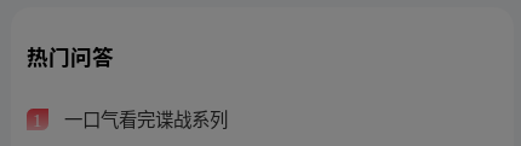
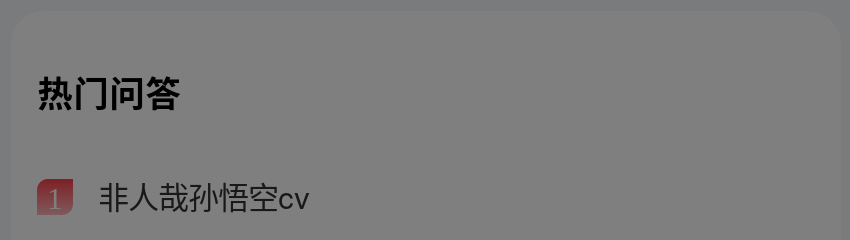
- 一口气看完谍战系列
+ 非人哉孙悟空cv
